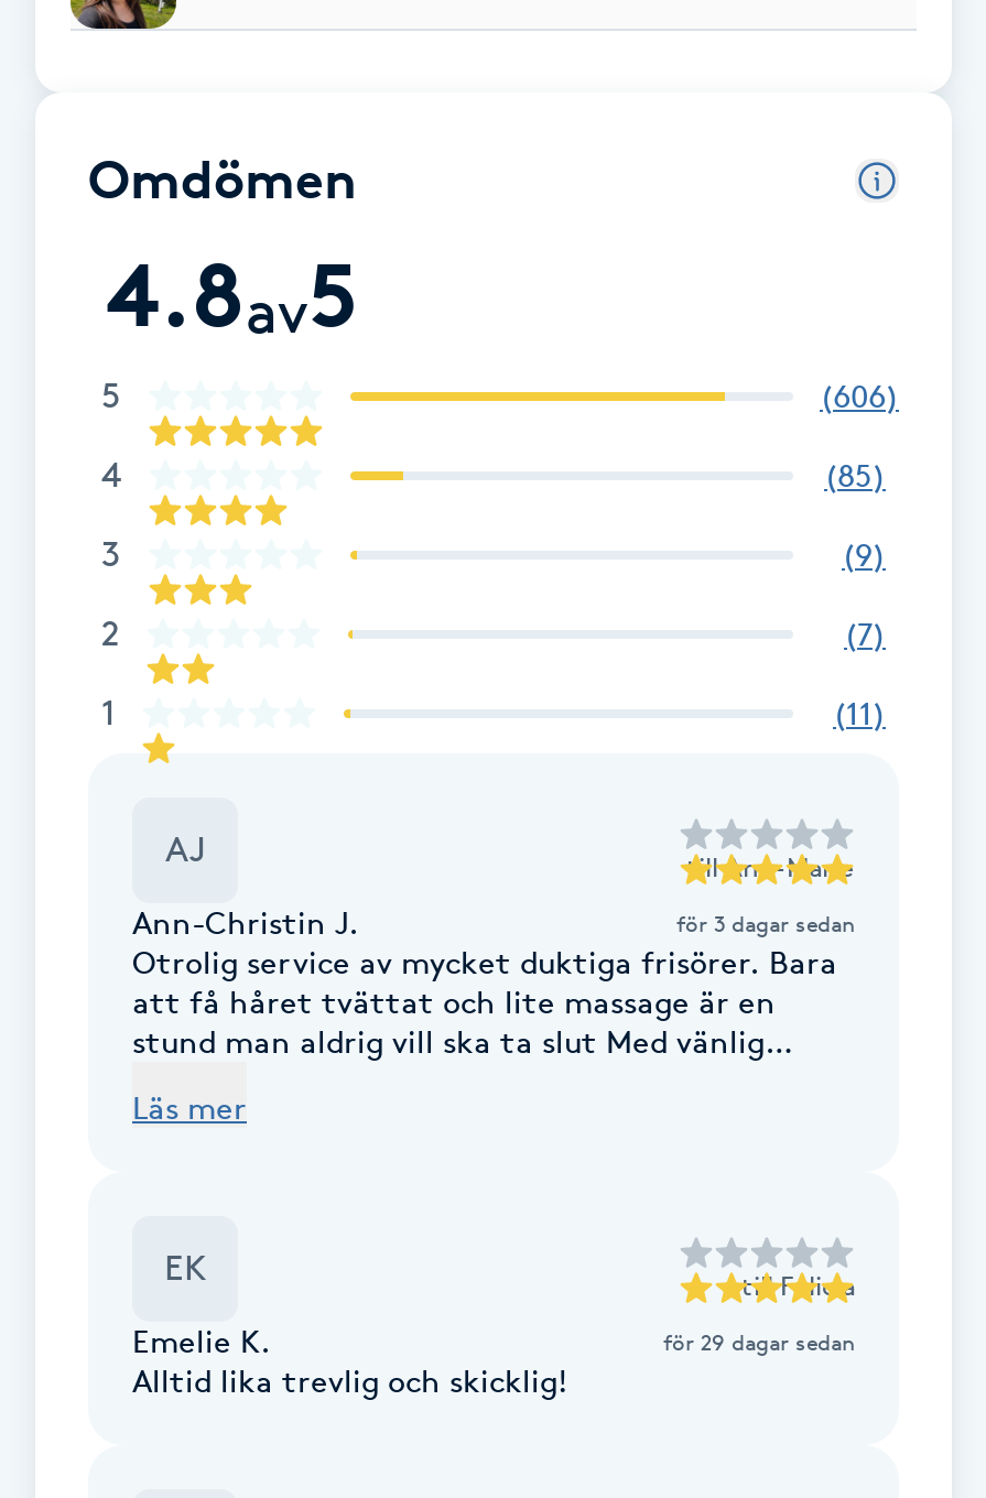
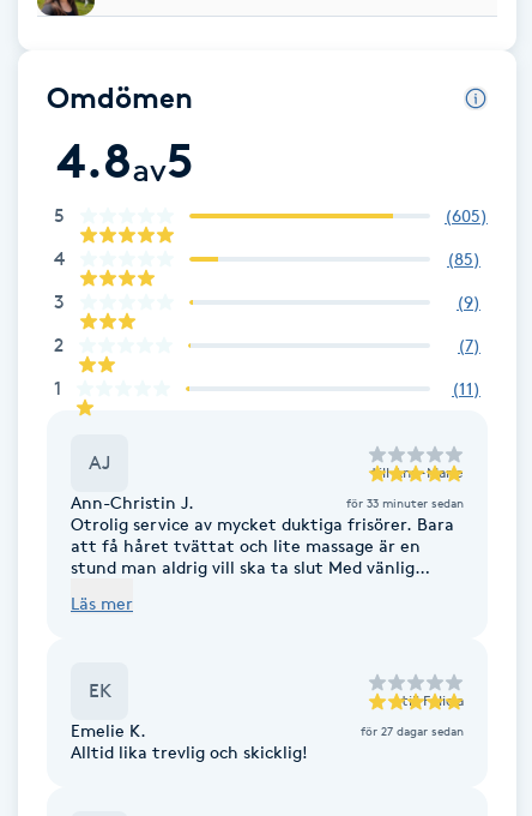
- (606)
+ (605)

- för 3 dagar sedan
+ för 33 minuter sedan

- för 29 dagar sedan
+ för 27 dagar sedan
